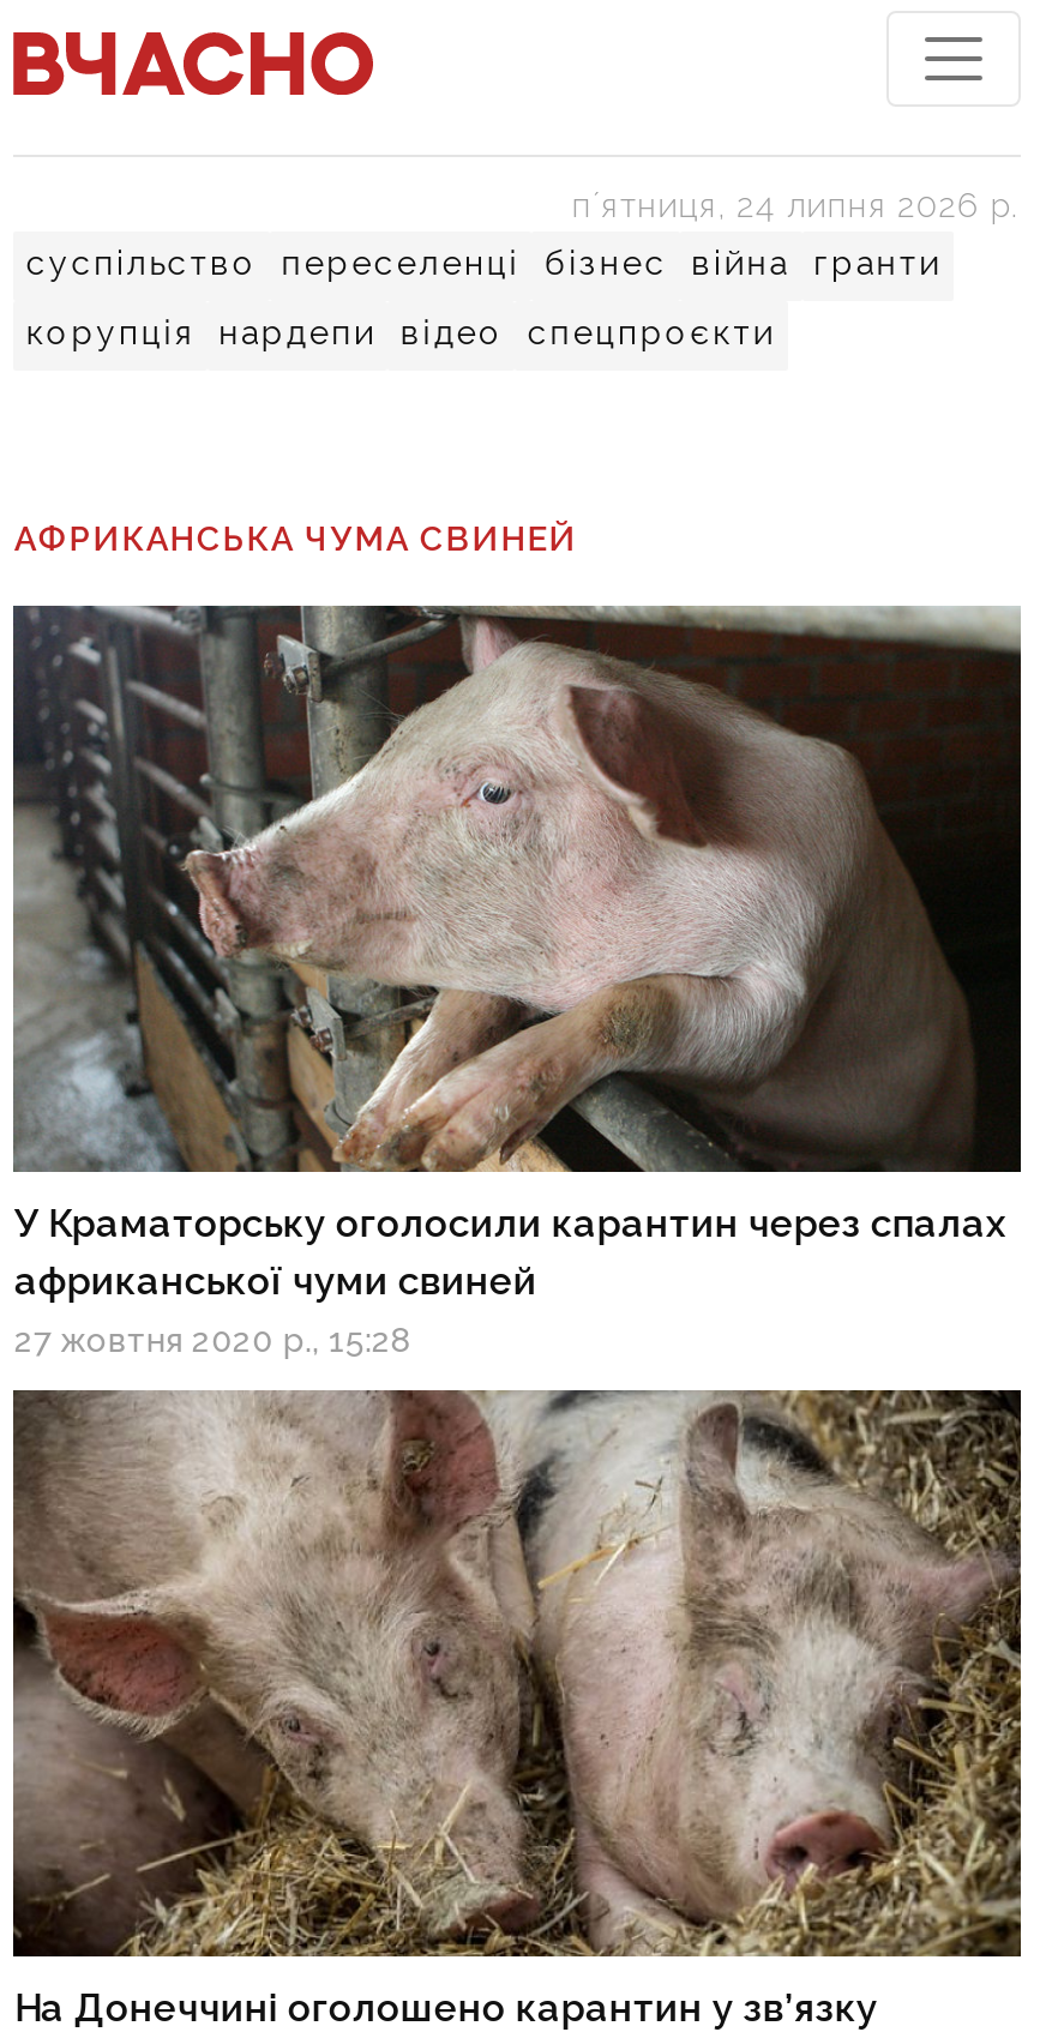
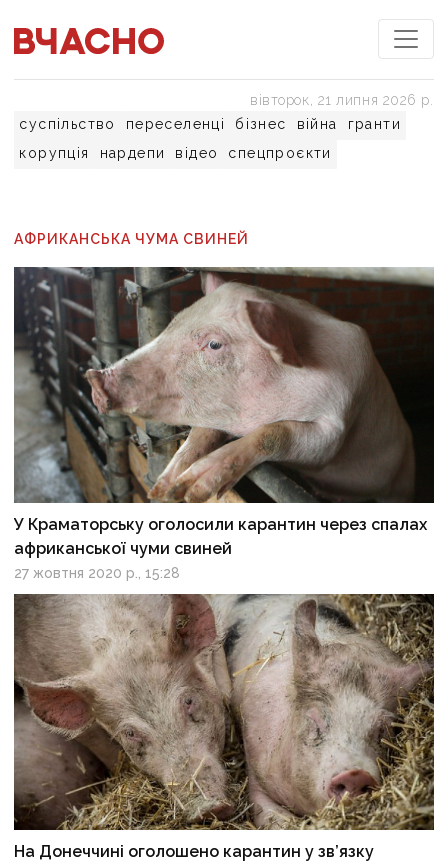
- пʼятниця, 24 липня 2026 р.
+ вівторок, 21 липня 2026 р.
